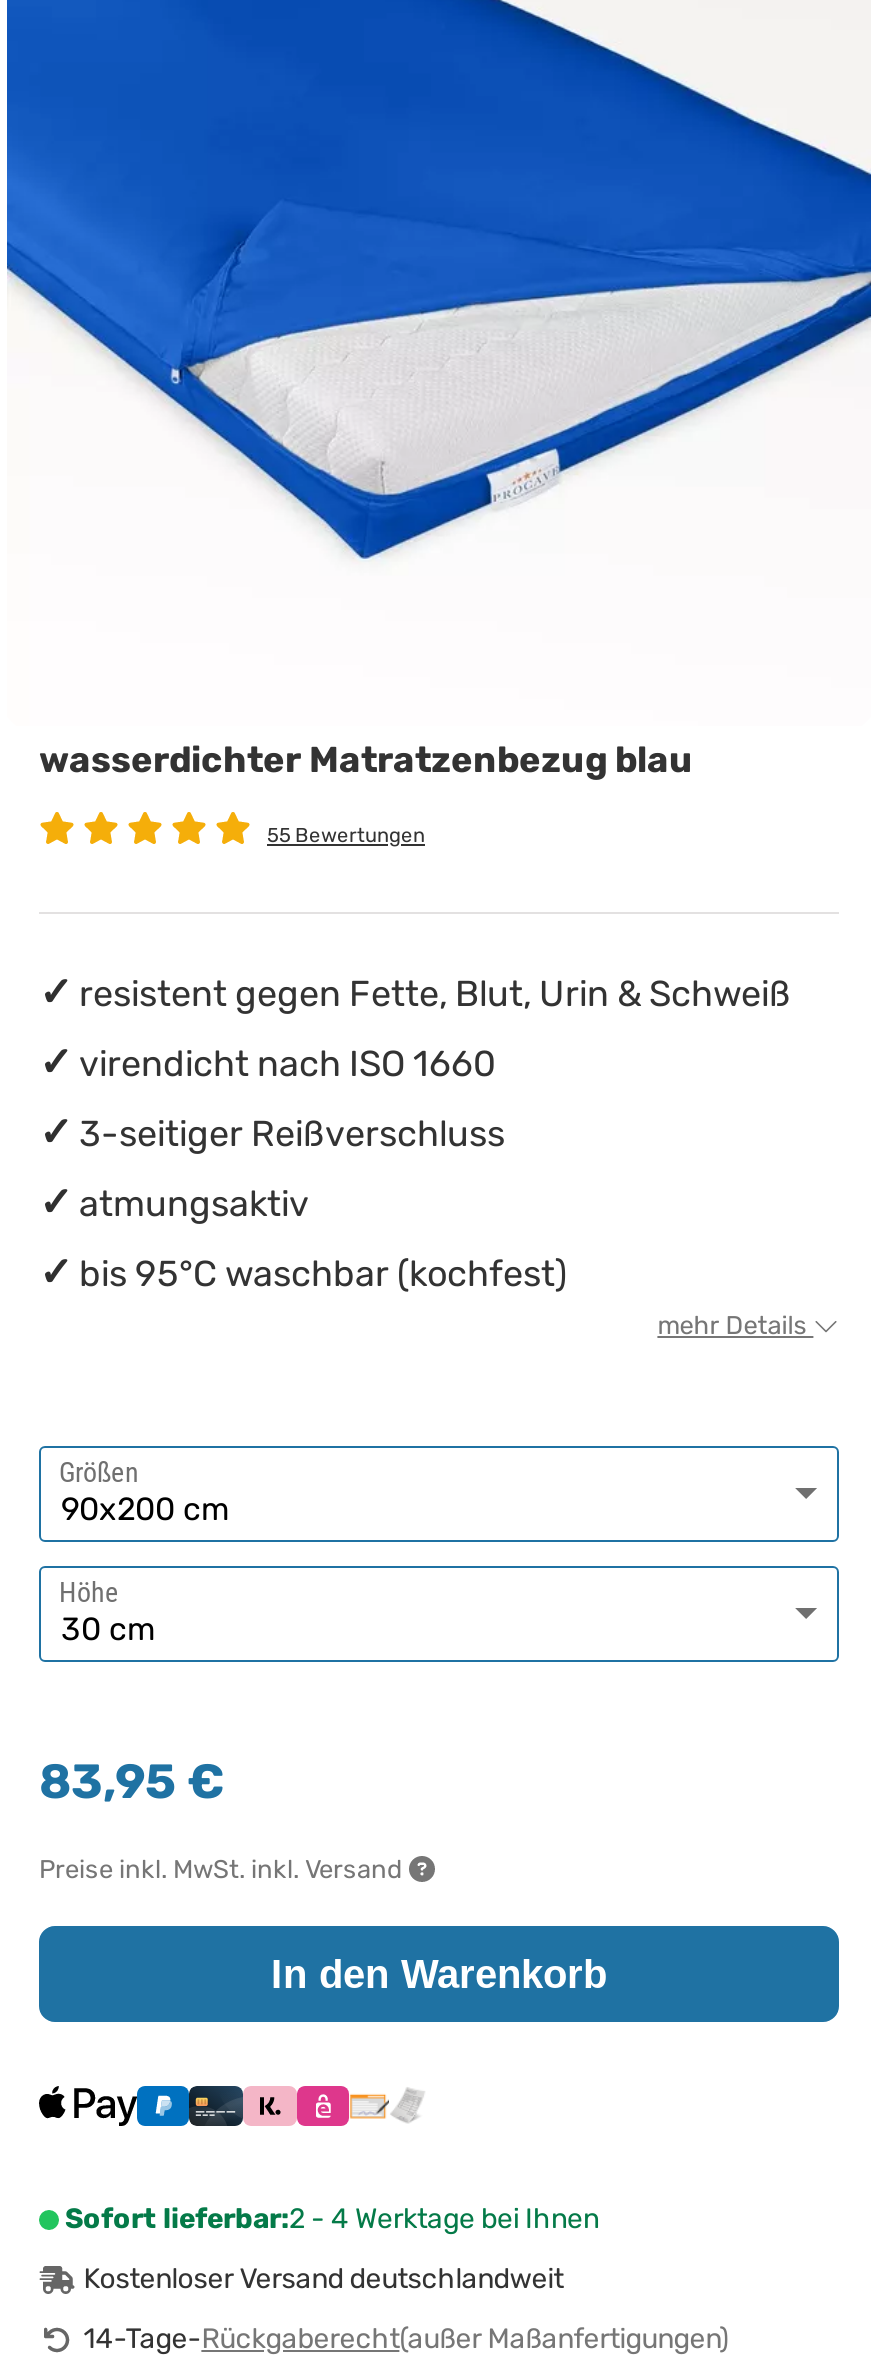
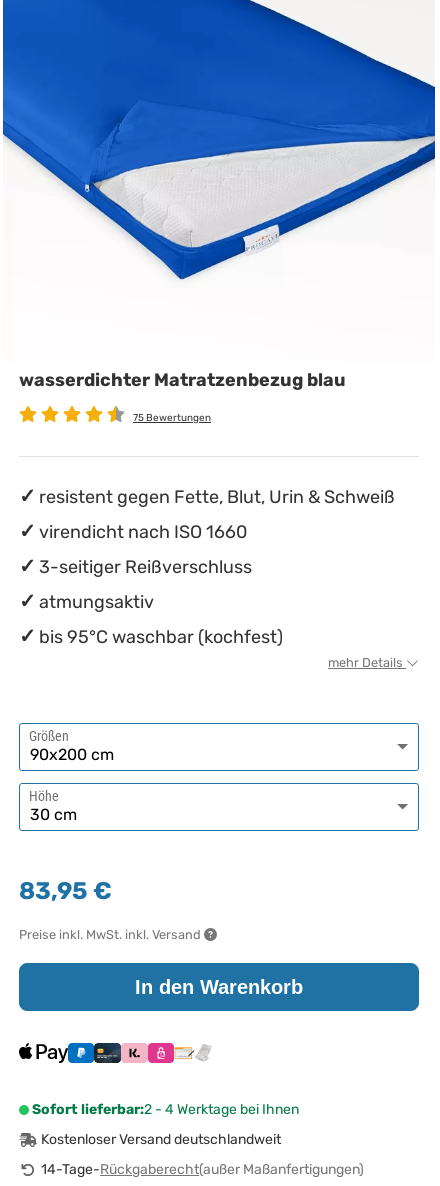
- 55 Bewertungen
+ 75 Bewertungen
